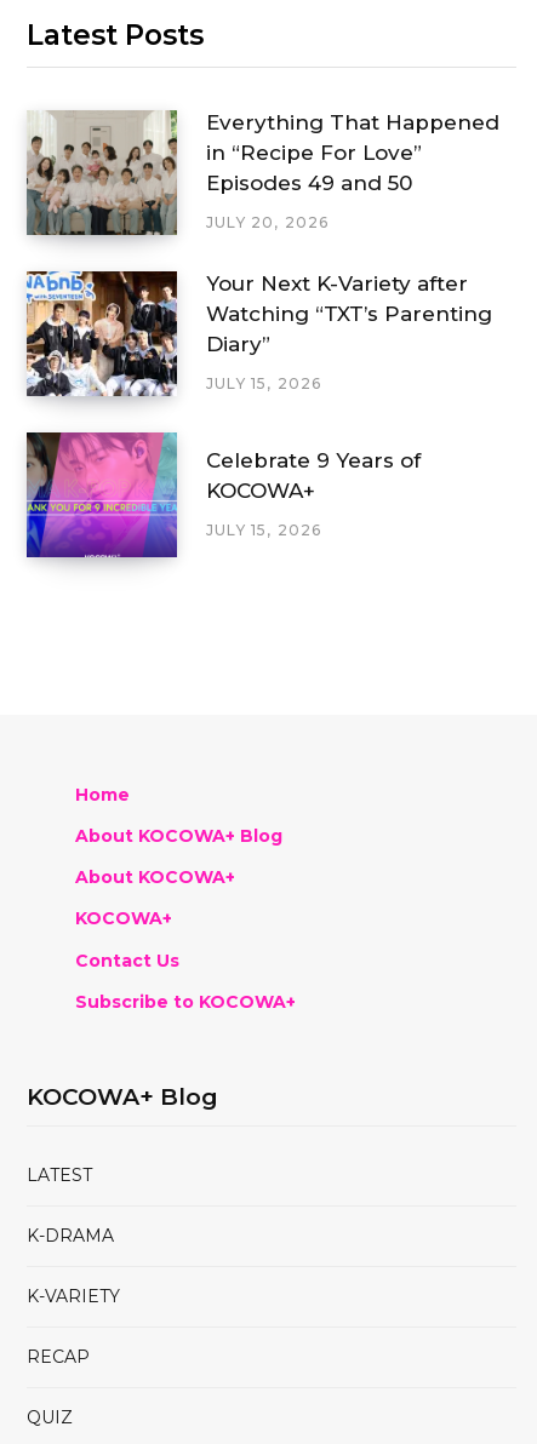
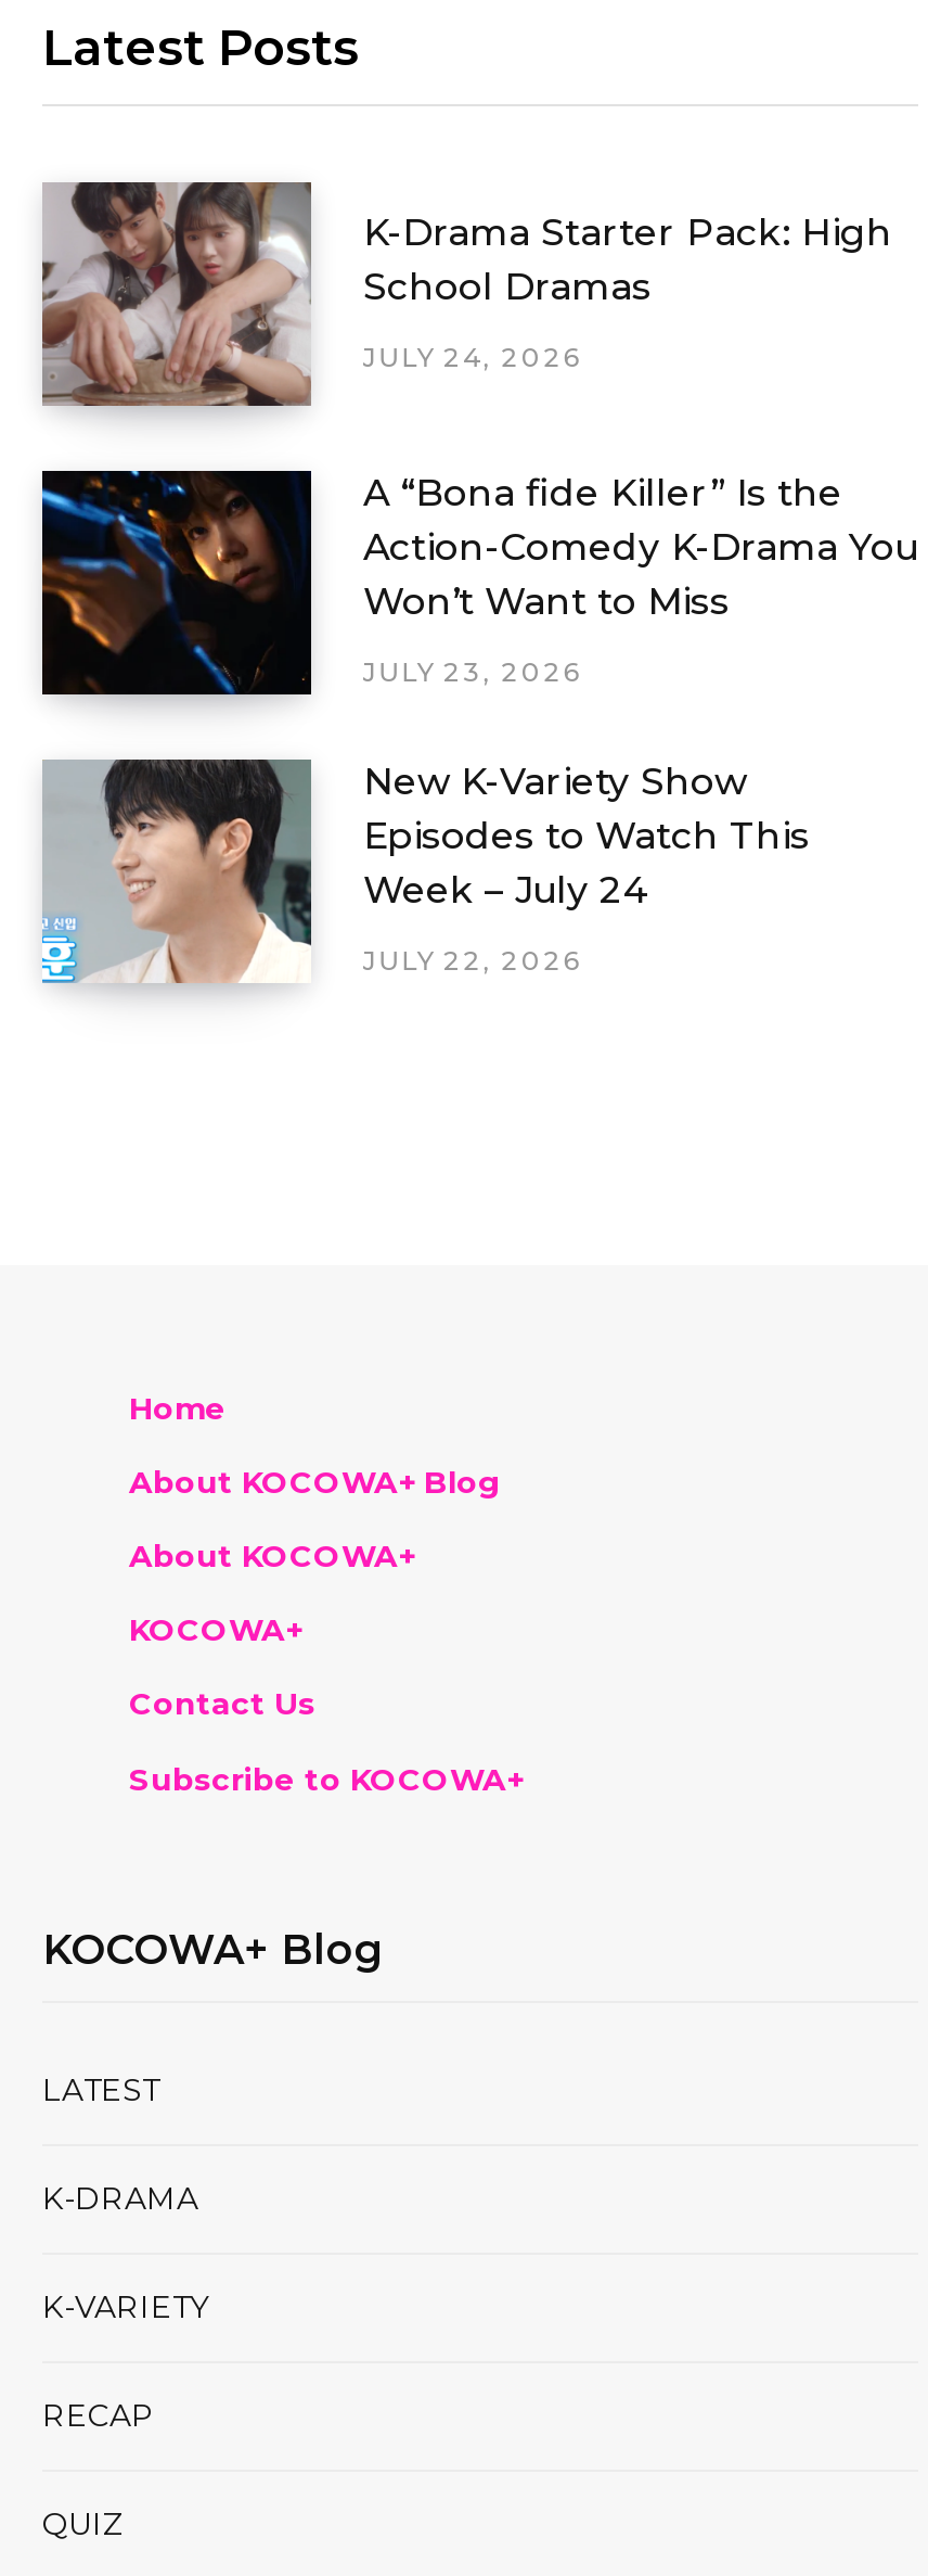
- [image]
- Everything That Happened
- in “Recipe For Love”
- Episodes 49 and 50
+ [image]
+ K-Drama Starter Pack: High
+ School Dramas

- JULY 20, 2026
+ JULY 24, 2026

- [image]
- Your Next K-Variety after
- Watching “TXT’s Parenting
- Diary”
+ [image]
+ A “Bona fide Killer” Is the
+ Action-Comedy K-Drama You
+ Won’t Want to Miss

- JULY 15, 2026
+ JULY 23, 2026

- [image]
- Celebrate 9 Years of
- KOCOWA+
+ [image]
+ New K-Variety Show
+ Episodes to Watch This
+ Week – July 24

- JULY 15, 2026
+ JULY 22, 2026
